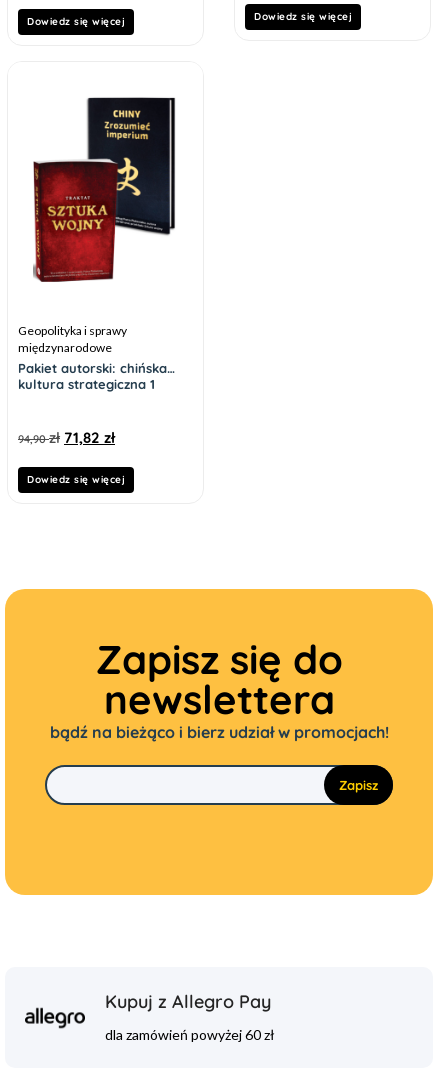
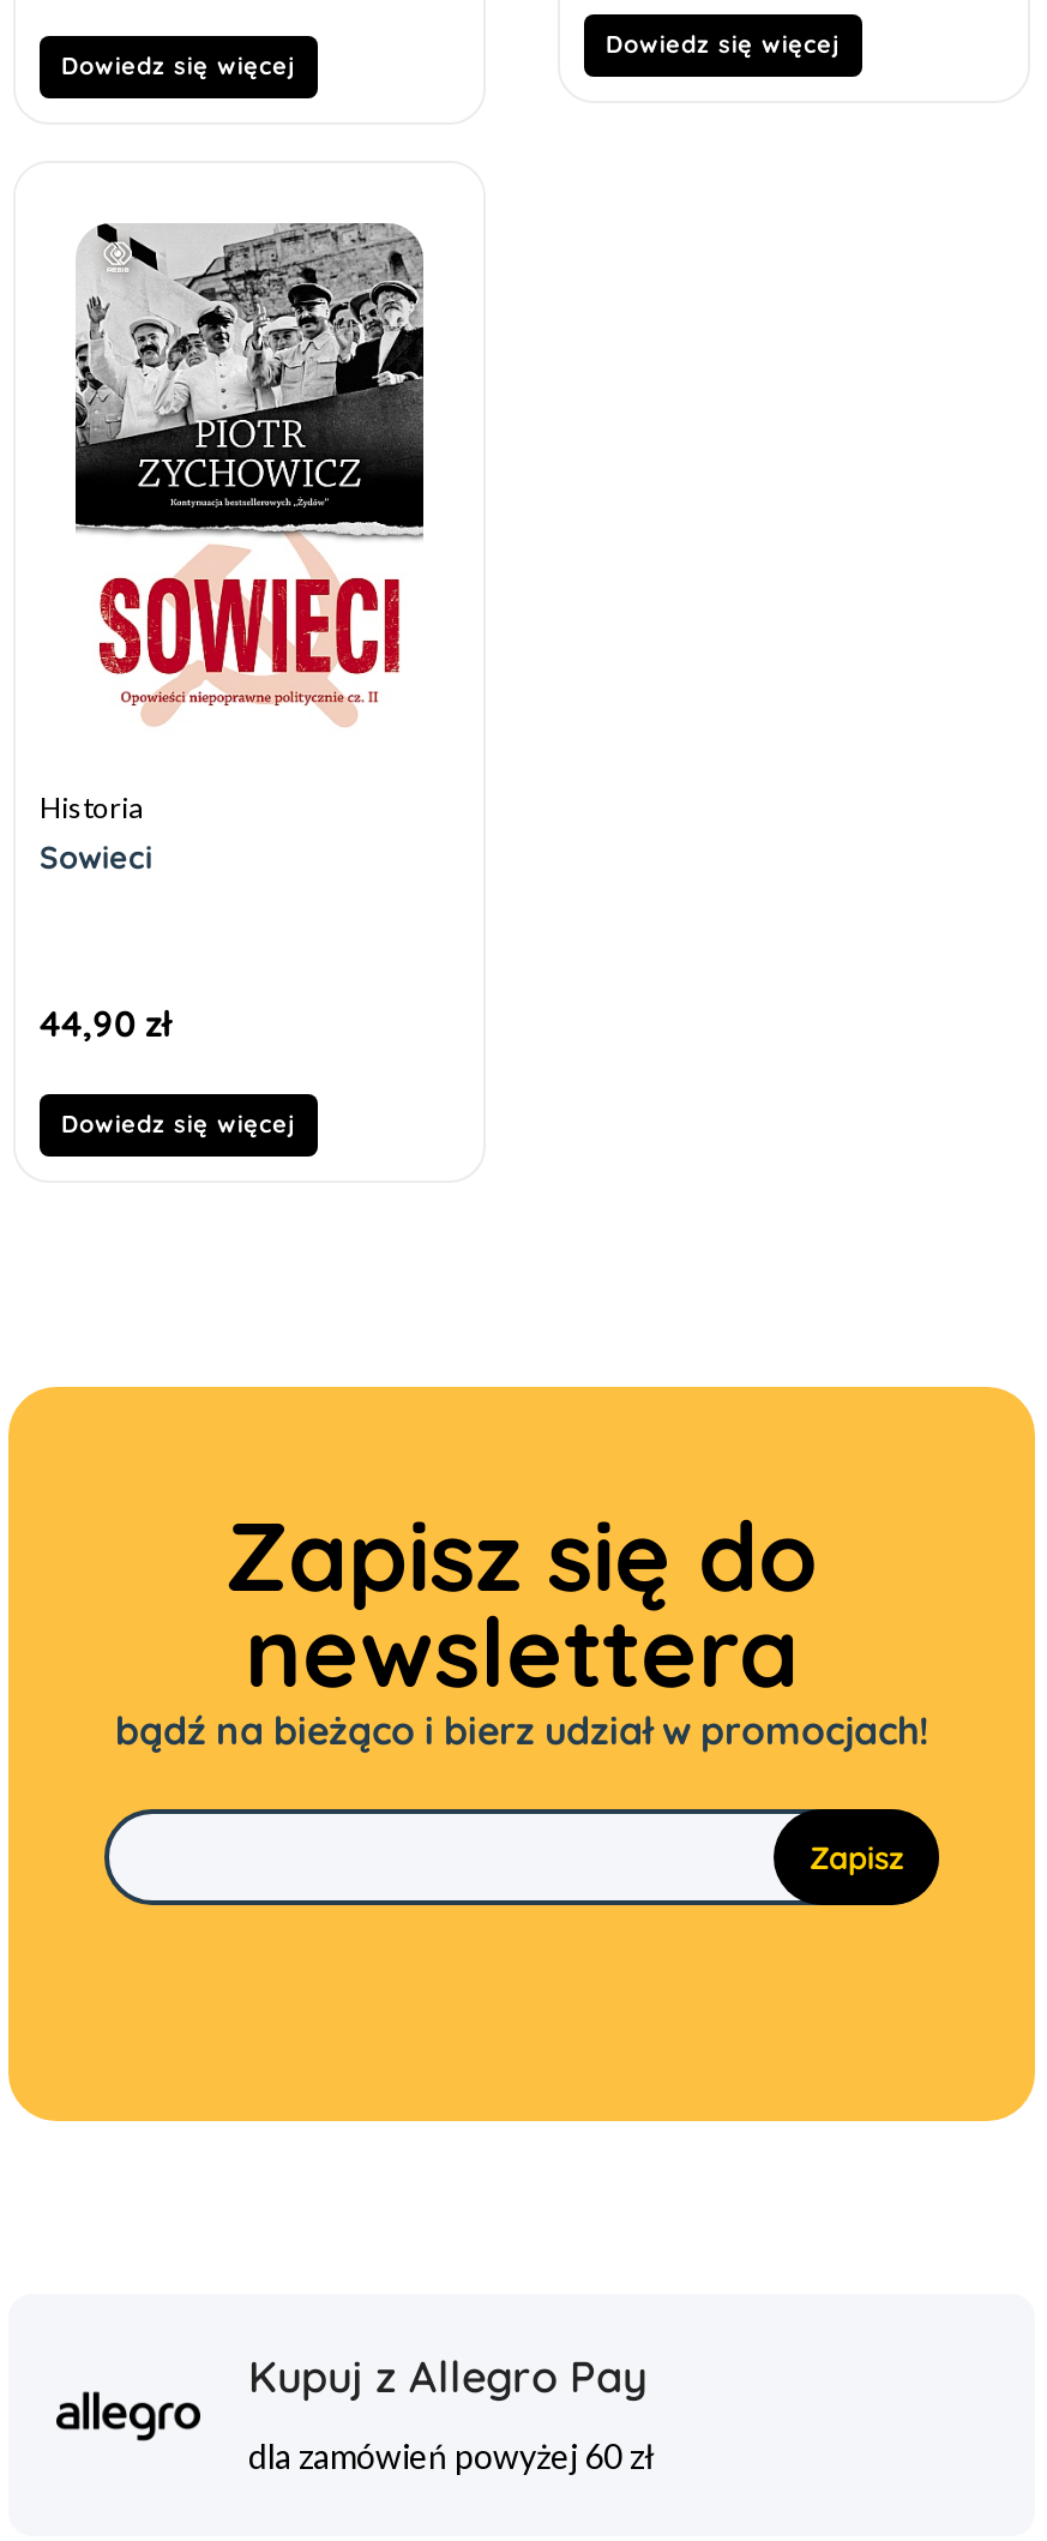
- [image]
- Geopolityka i sprawy
- międzynarodowe
- Pakiet autorski: chińska
- kultura strategiczna 1
+ [image]
+ Historia
+ Sowieci

- 94,90zł 71,82 zł
+ 44,90 zł
